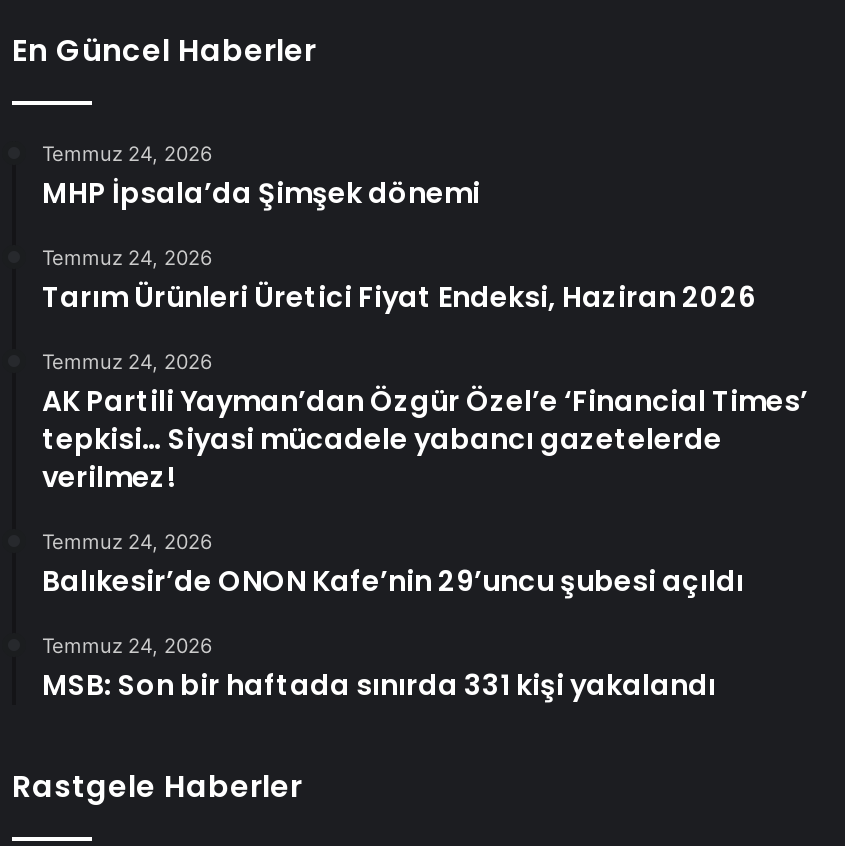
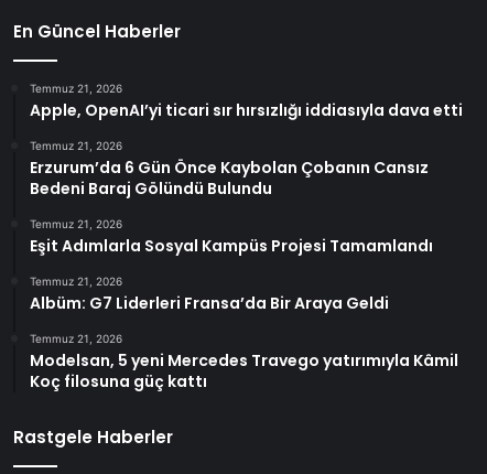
- Temmuz 24, 2026
- MHP İpsala’da Şimşek dönemi
+ Temmuz 21, 2026
+ Apple, OpenAI’yi ticari sır hırsızlığı iddiasıyla dava etti

- Temmuz 24, 2026
- Tarım Ürünleri Üretici Fiyat Endeksi, Haziran 2026
+ Temmuz 21, 2026
+ Erzurum’da 6 Gün Önce Kaybolan Çobanın Cansız
+ Bedeni Baraj Gölündü Bulundu

- Temmuz 24, 2026
- AK Partili Yayman’dan Özgür Özel’e ‘Financial Times’
- tepkisi… Siyasi mücadele yabancı gazetelerde
- verilmez!
+ Temmuz 21, 2026
+ Eşit Adımlarla Sosyal Kampüs Projesi Tamamlandı

- Temmuz 24, 2026
- Balıkesir’de ONON Kafe’nin 29’uncu şubesi açıldı
+ Temmuz 21, 2026
+ Albüm: G7 Liderleri Fransa’da Bir Araya Geldi

- Temmuz 24, 2026
- MSB: Son bir haftada sınırda 331 kişi yakalandı
+ Temmuz 21, 2026
+ Modelsan, 5 yeni Mercedes Travego yatırımıyla Kâmil
+ Koç filosuna güç kattı
